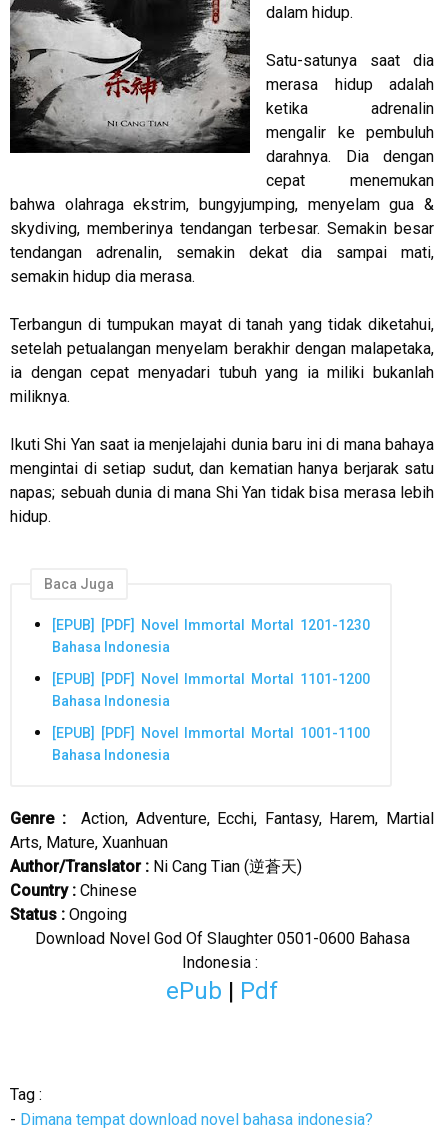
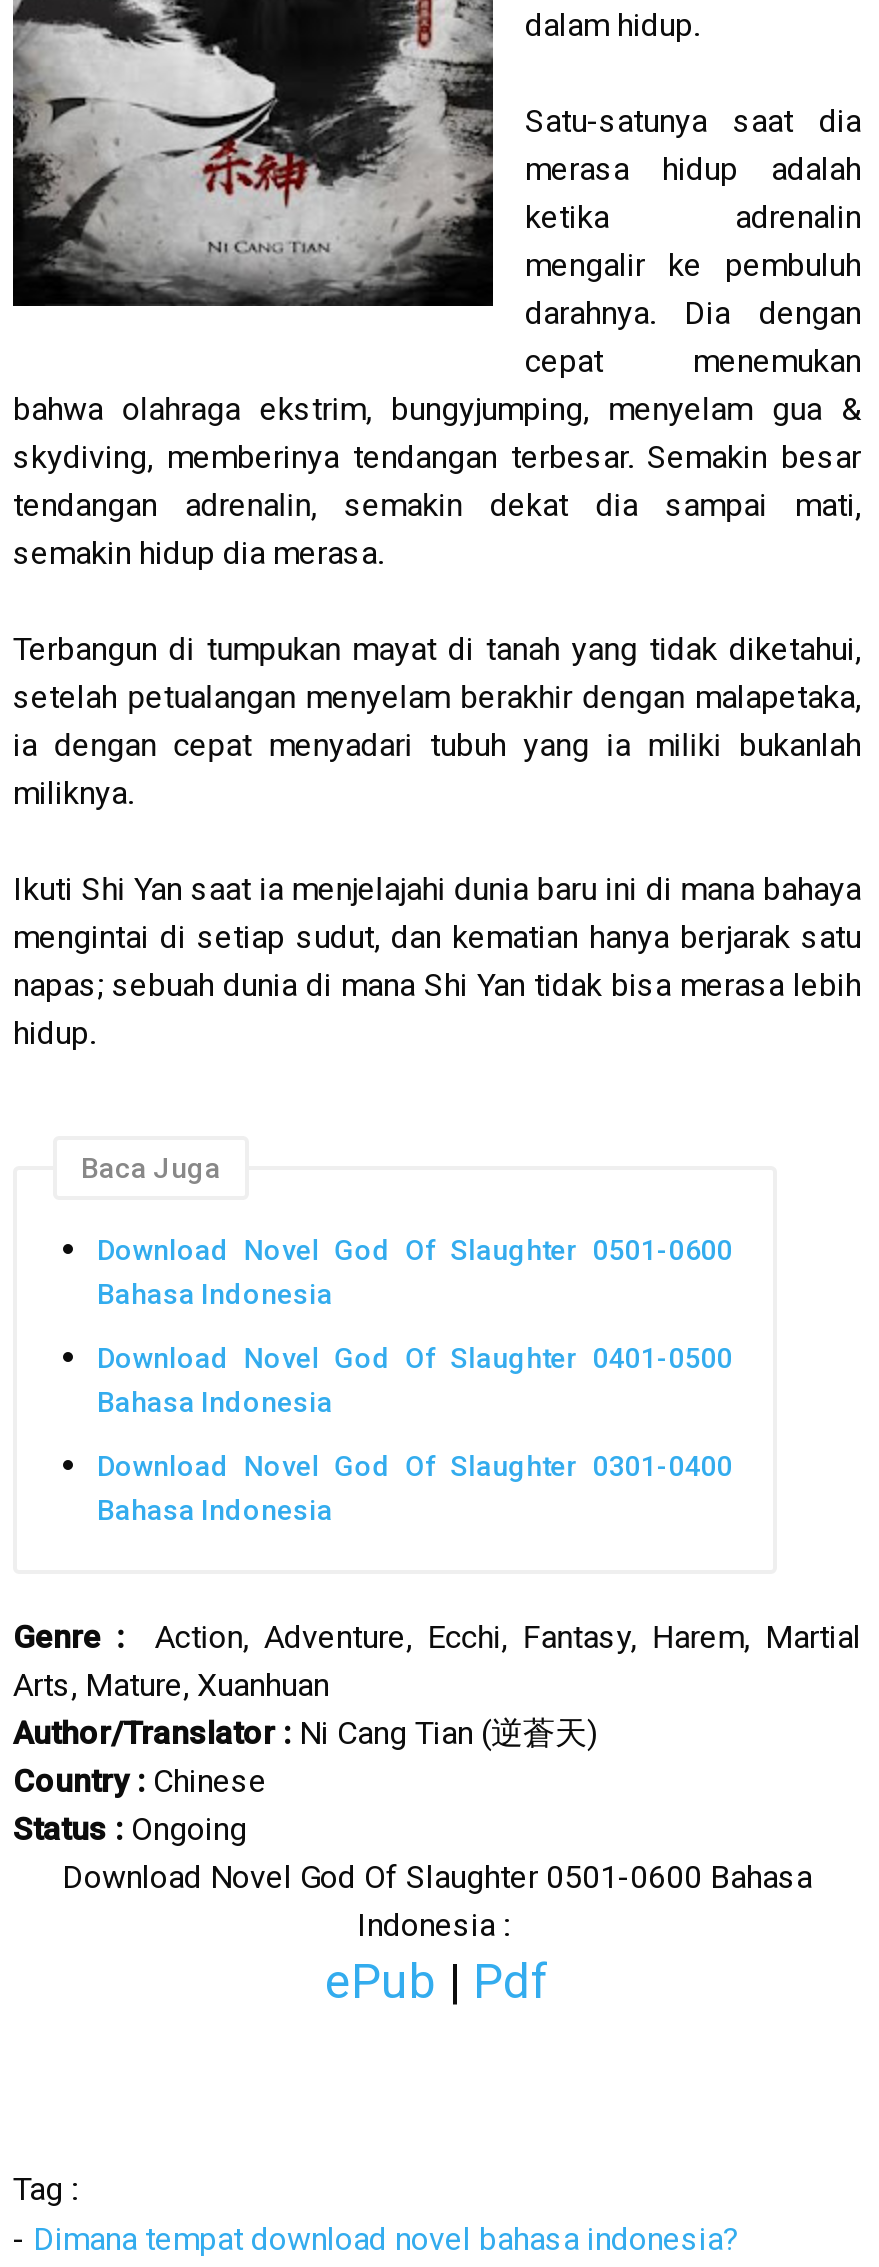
- [EPUB] [PDF] Novel Immortal Mortal 1201-1230
+ Download Novel God Of Slaughter 0501-0600

- [EPUB] [PDF] Novel Immortal Mortal 1101-1200
+ Download Novel God Of Slaughter 0401-0500

- [EPUB] [PDF] Novel Immortal Mortal 1001-1100
+ Download Novel God Of Slaughter 0301-0400
